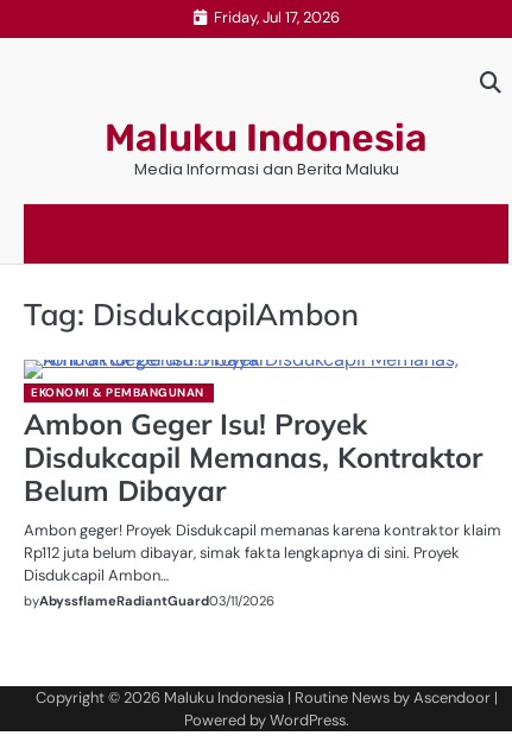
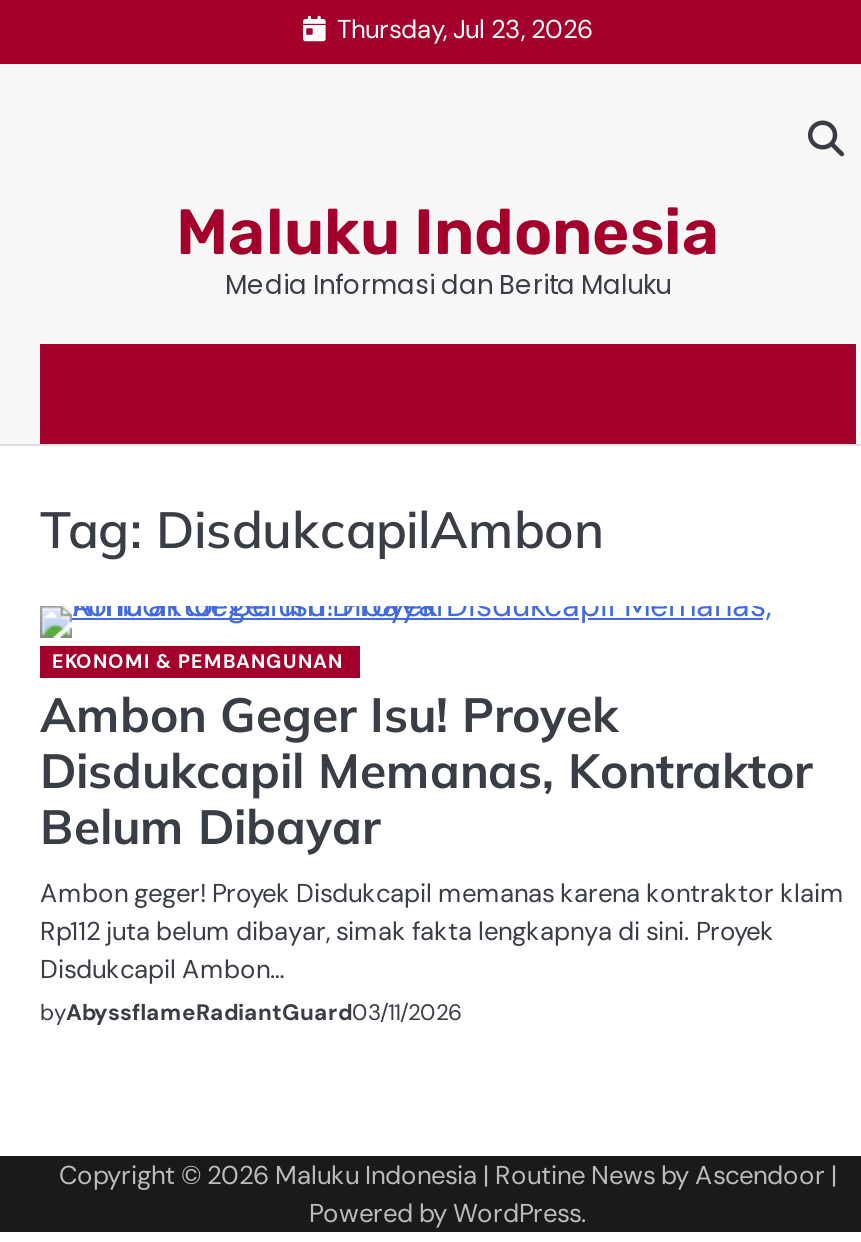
- Friday, Jul 17, 2026
+ Thursday, Jul 23, 2026
